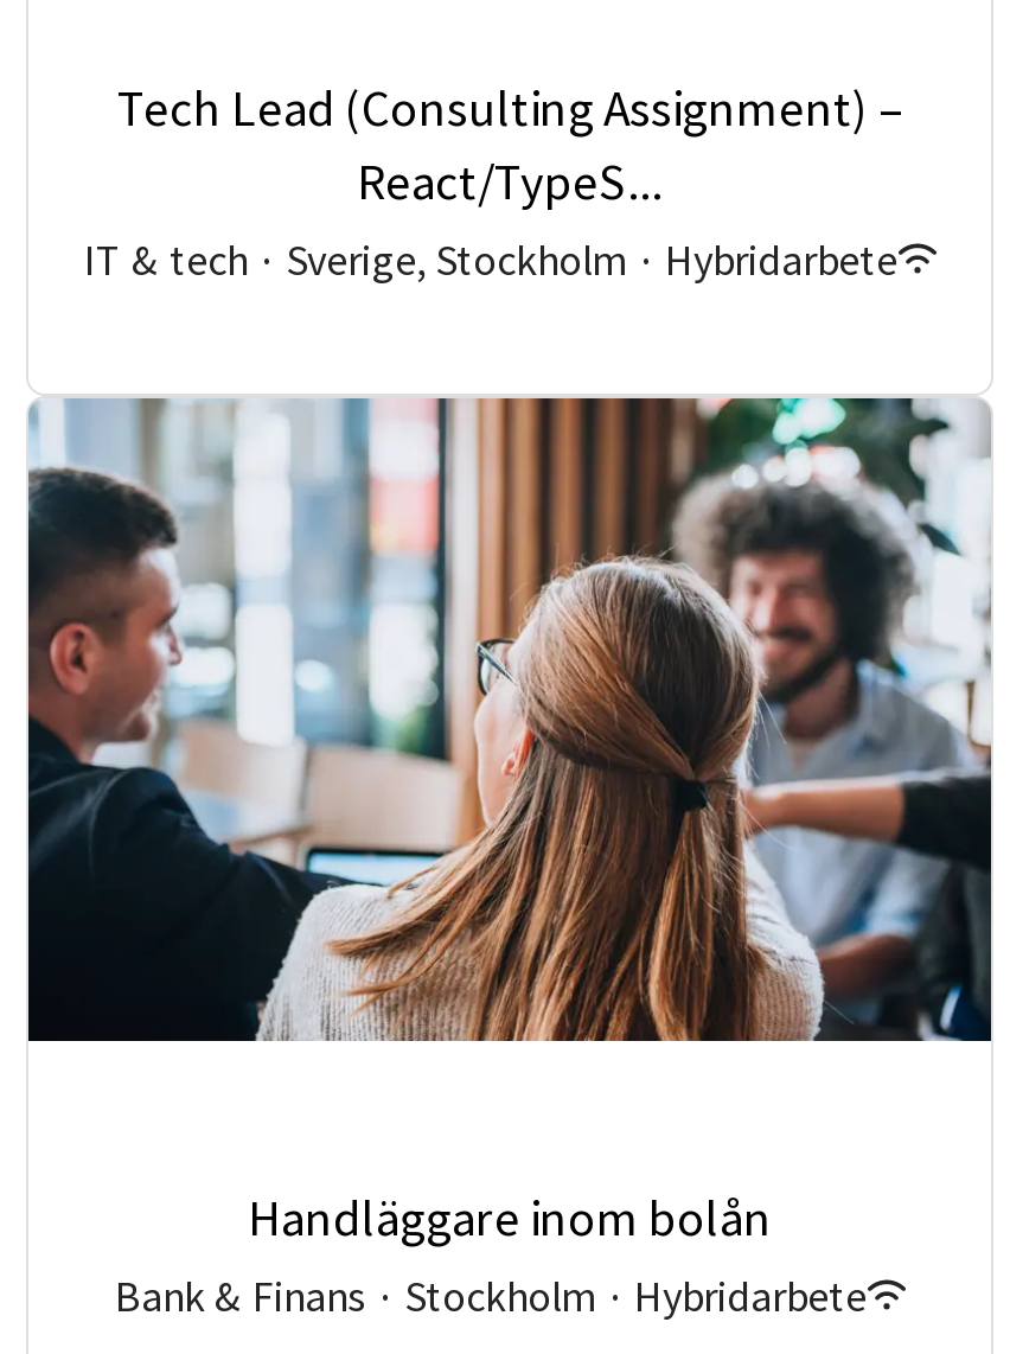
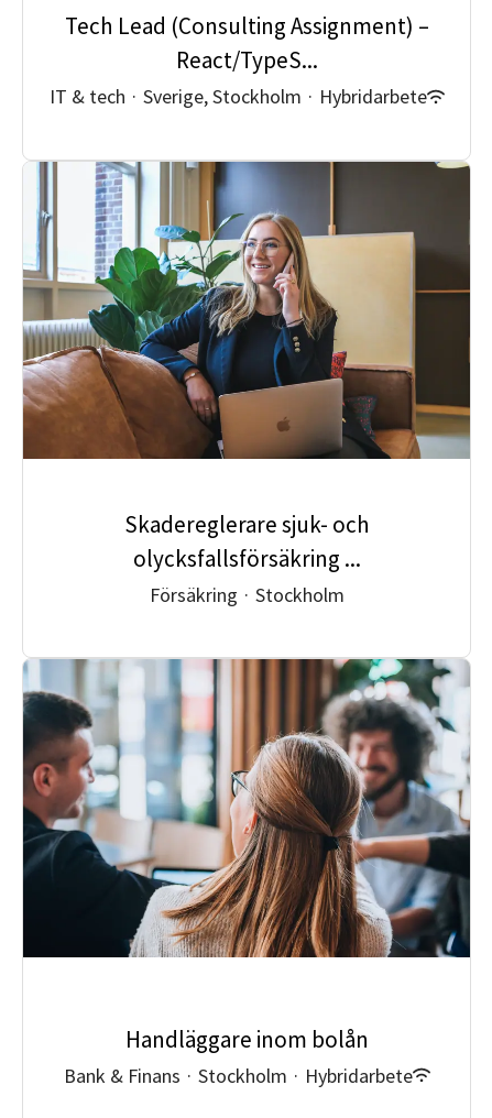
+ [image]

+ Skadereglerare sjuk- och
+ olycksfallsförsäkring ...
+ Försäkring · Stockholm
